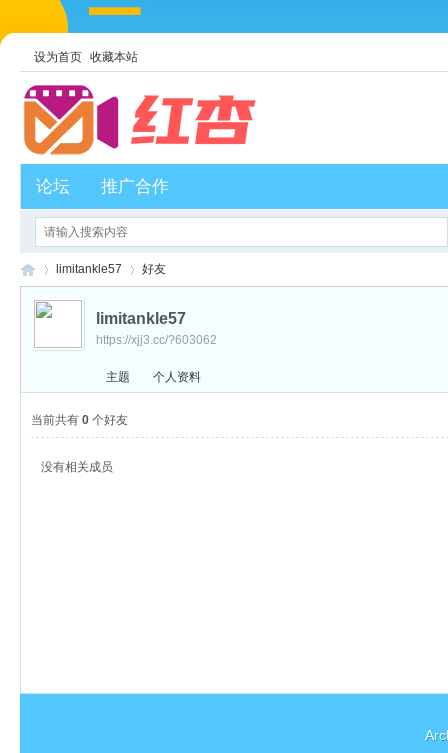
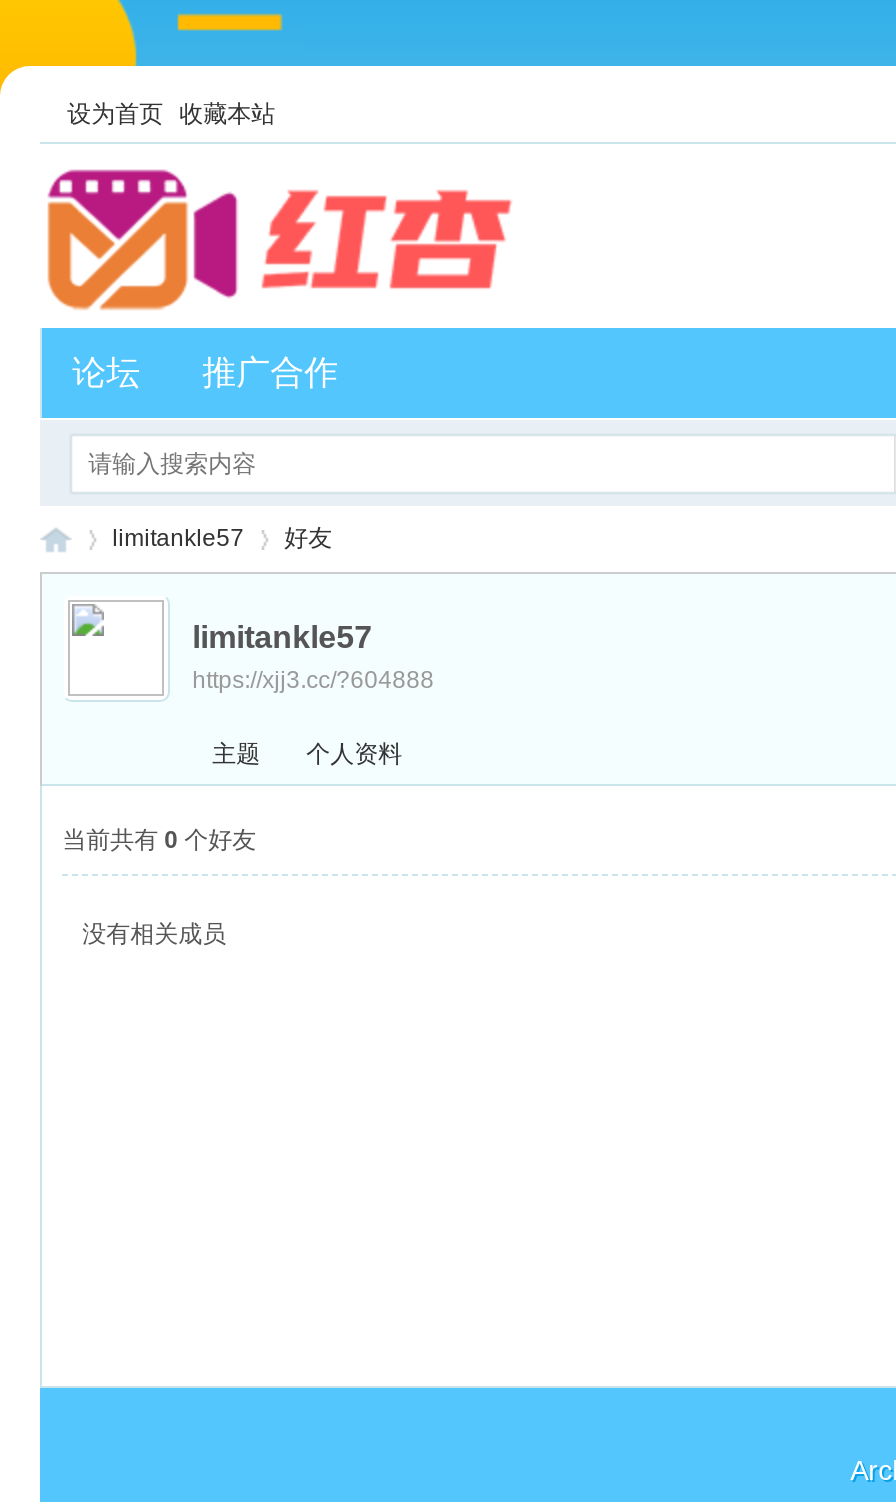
- https://xjj3.cc/?603062
+ https://xjj3.cc/?604888
